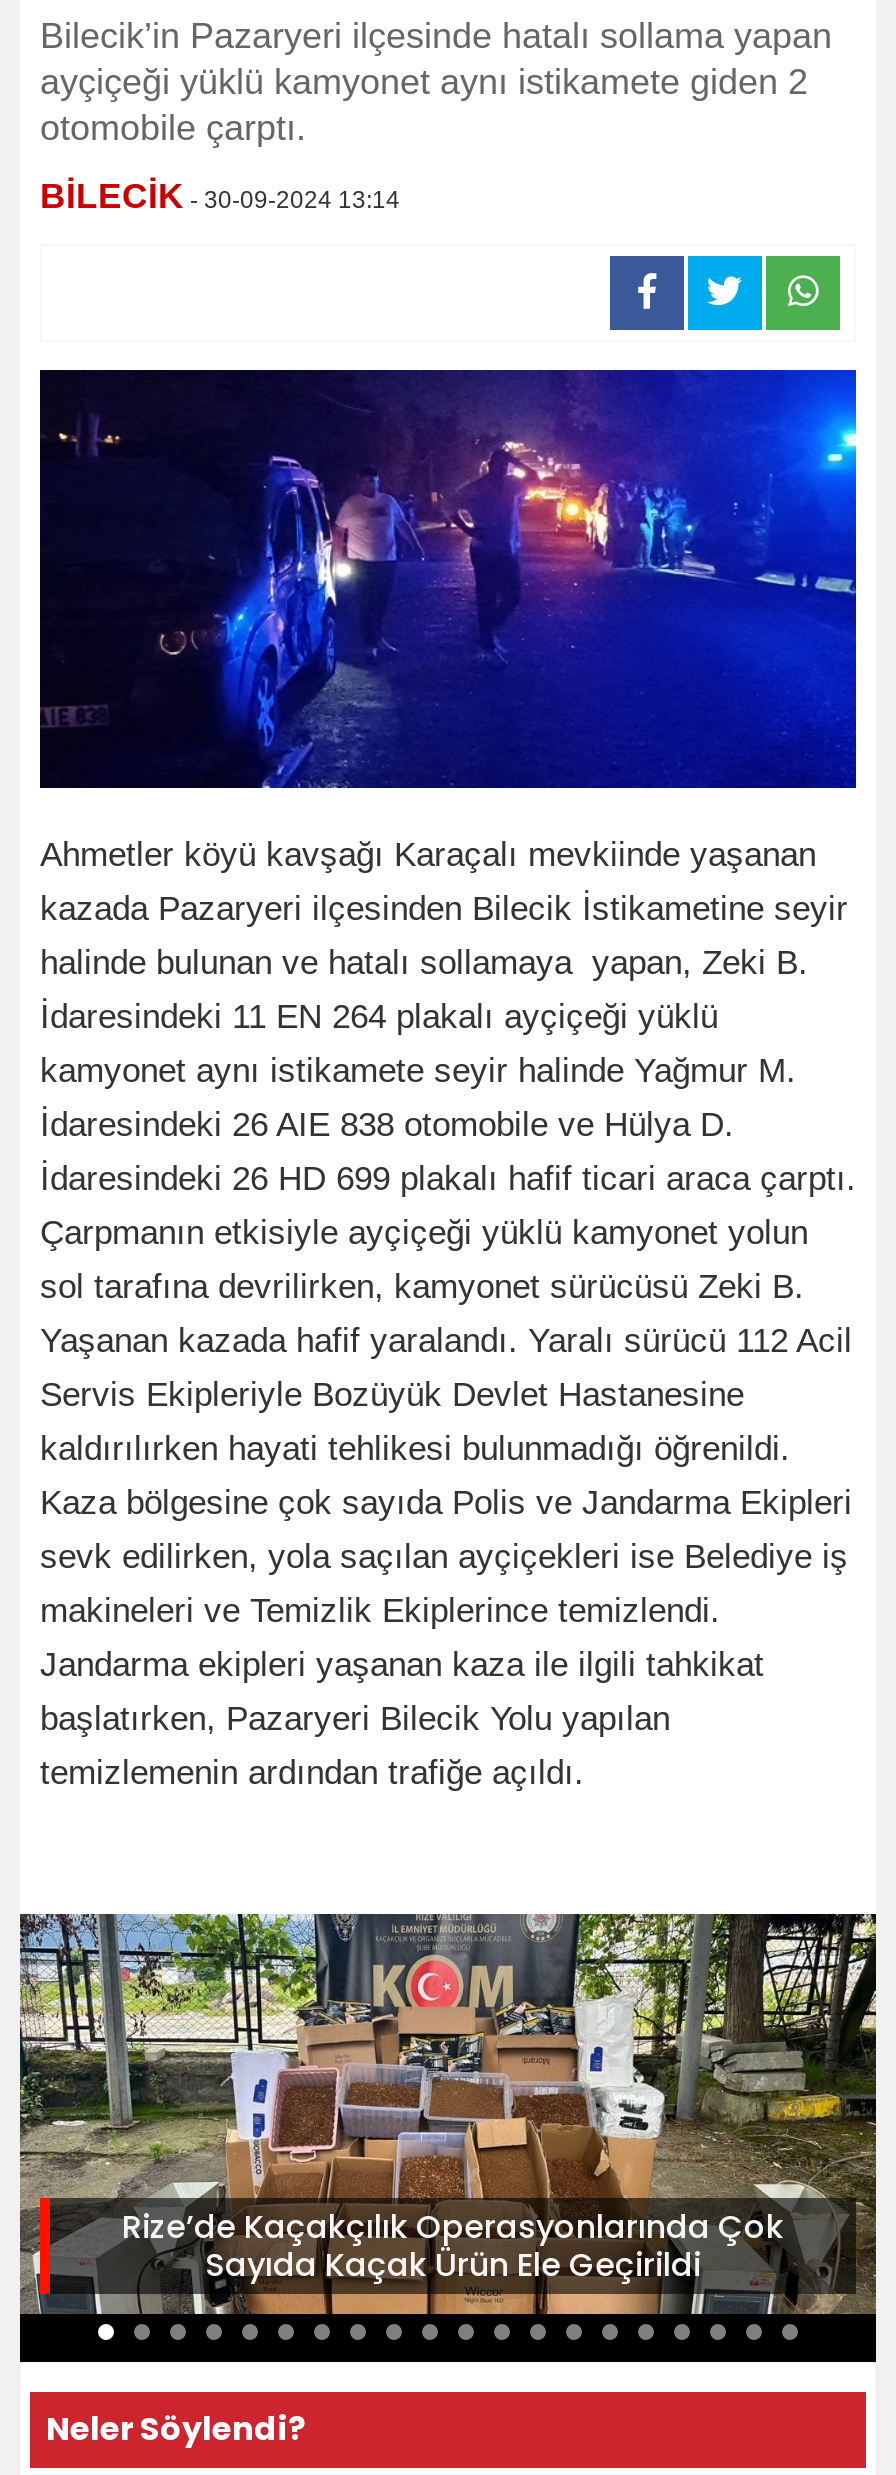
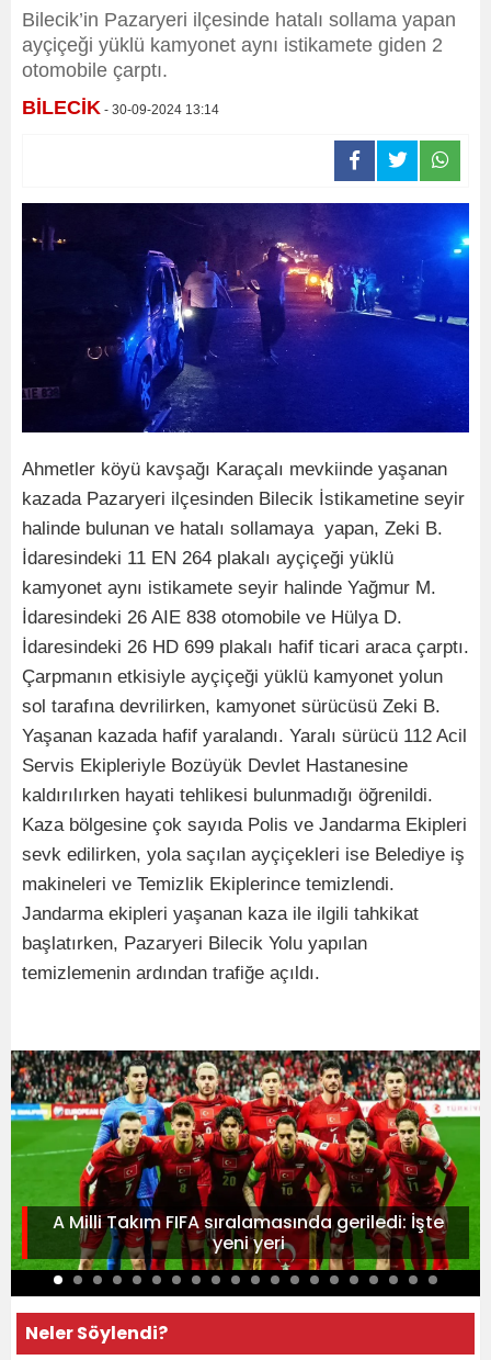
- [image]
- Rize’de Kaçakçılık Operasyonlarında Çok
- Sayıda Kaçak Ürün Ele Geçirildi
+ [image]
+ A Milli Takım FIFA sıralamasında geriledi: İşte
+ yeni yeri
